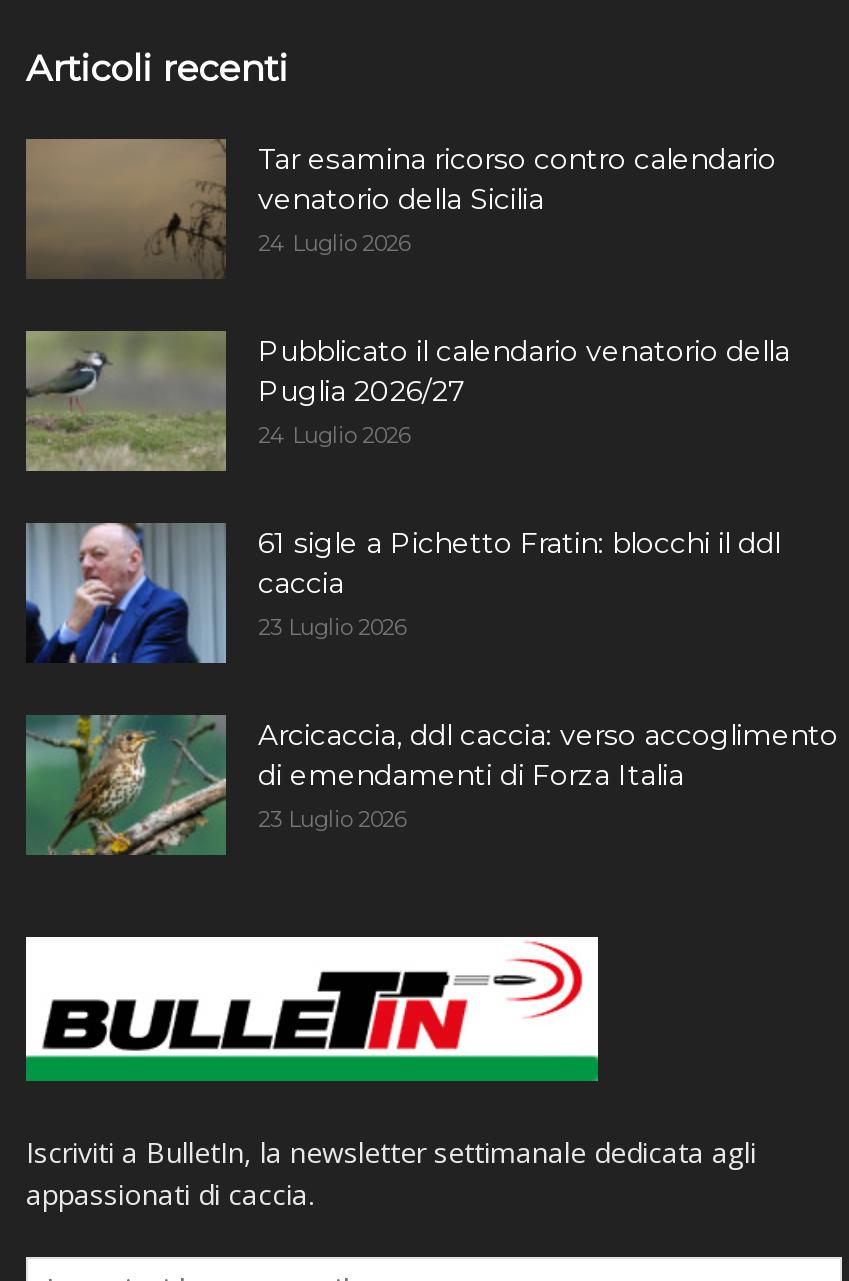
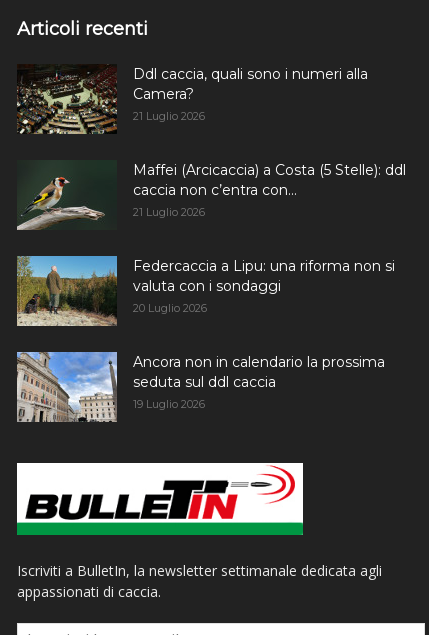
- [image]
- Tar esamina ricorso contro calendario
- venatorio della Sicilia
- 24 Luglio 2026
+ [image]
+ Ddl caccia, quali sono i numeri alla
+ Camera?
+ 21 Luglio 2026

- [image]
- Pubblicato il calendario venatorio della
- Puglia 2026/27
- 24 Luglio 2026
+ [image]
+ Maffei (Arcicaccia) a Costa (5 Stelle): ddl
+ caccia non c’entra con...
+ 21 Luglio 2026

- [image]
- 61 sigle a Pichetto Fratin: blocchi il ddl
- caccia
- 23 Luglio 2026
+ [image]
+ Federcaccia a Lipu: una riforma non si
+ valuta con i sondaggi
+ 20 Luglio 2026

- [image]
- Arcicaccia, ddl caccia: verso accoglimento
- di emendamenti di Forza Italia
- 23 Luglio 2026
+ [image]
+ Ancora non in calendario la prossima
+ seduta sul ddl caccia
+ 19 Luglio 2026
